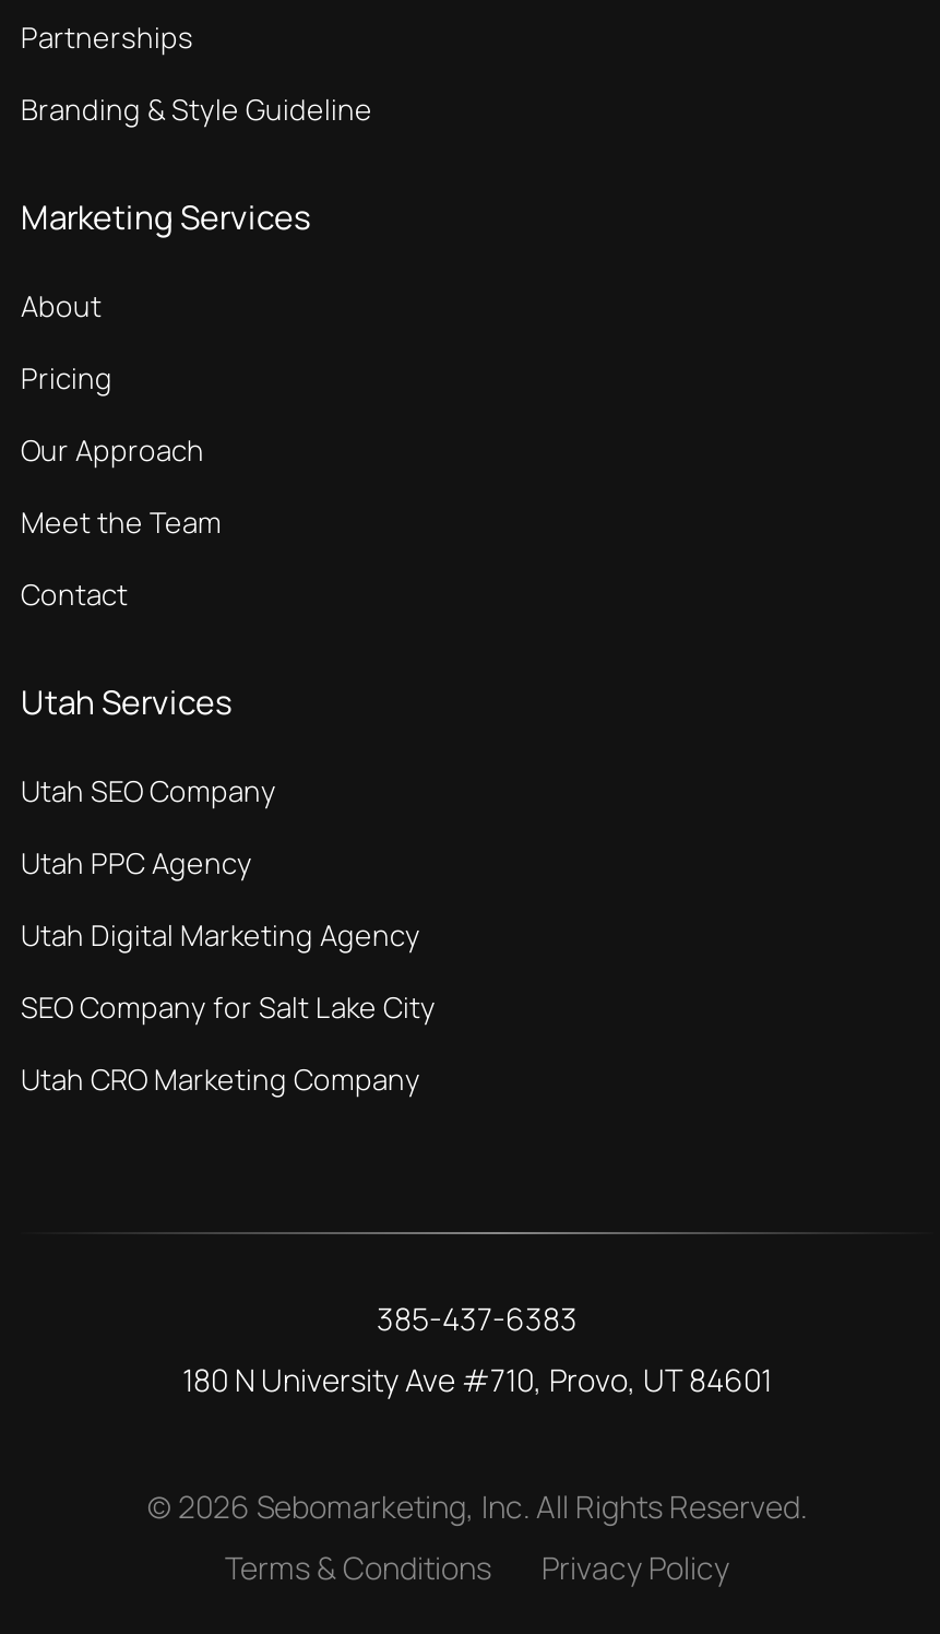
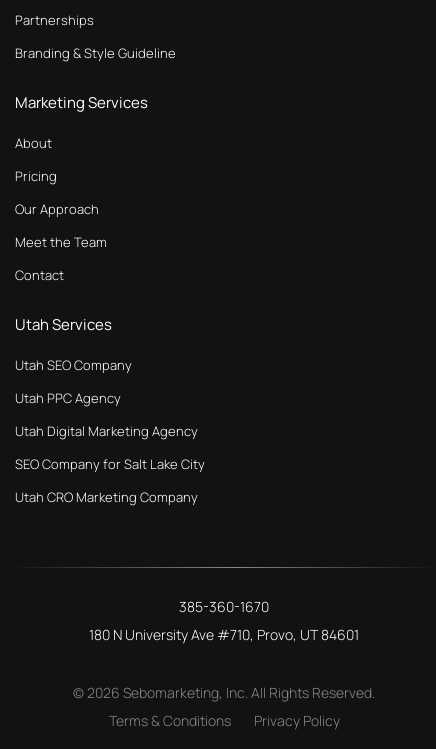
- 385-437-6383
+ 385-360-1670
